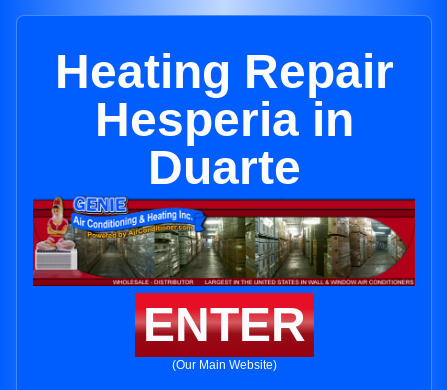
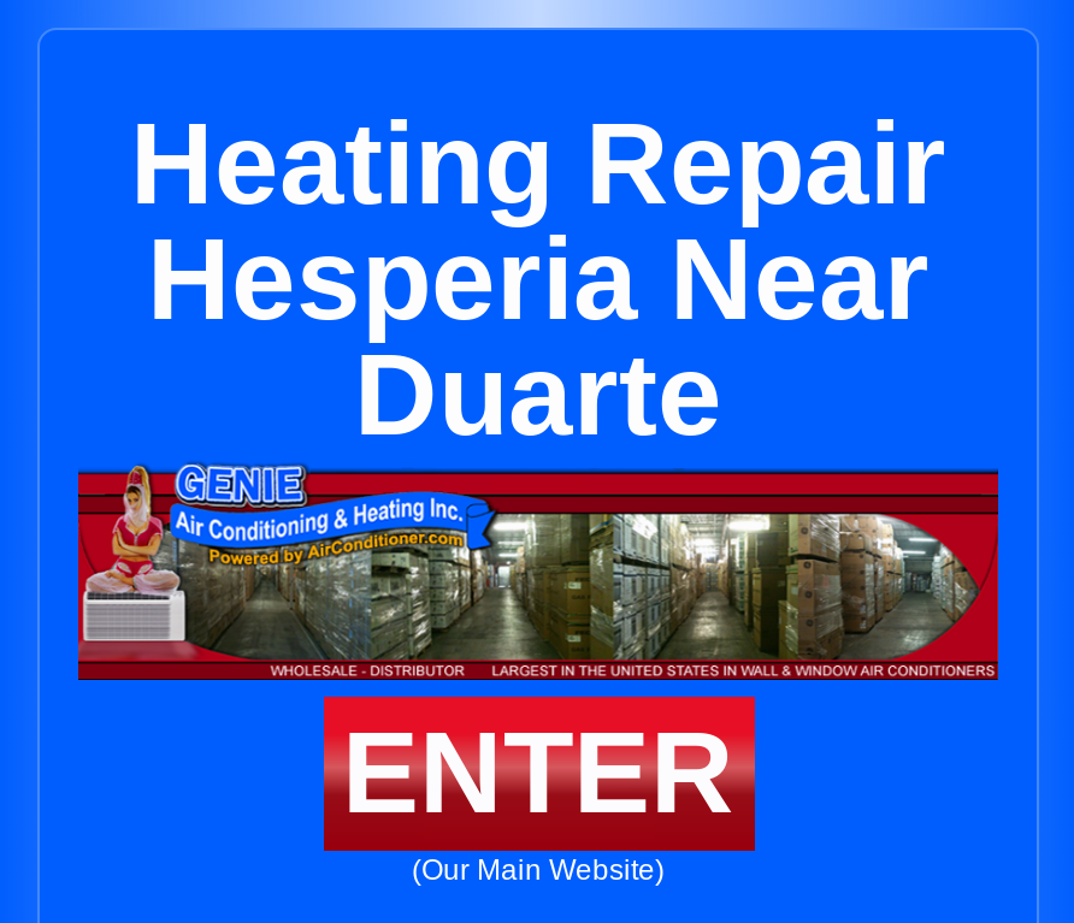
- Hesperia in
+ Hesperia Near
